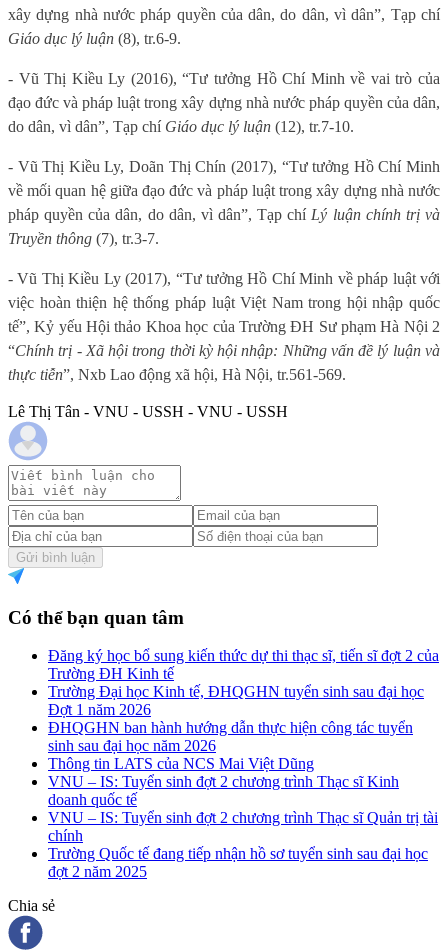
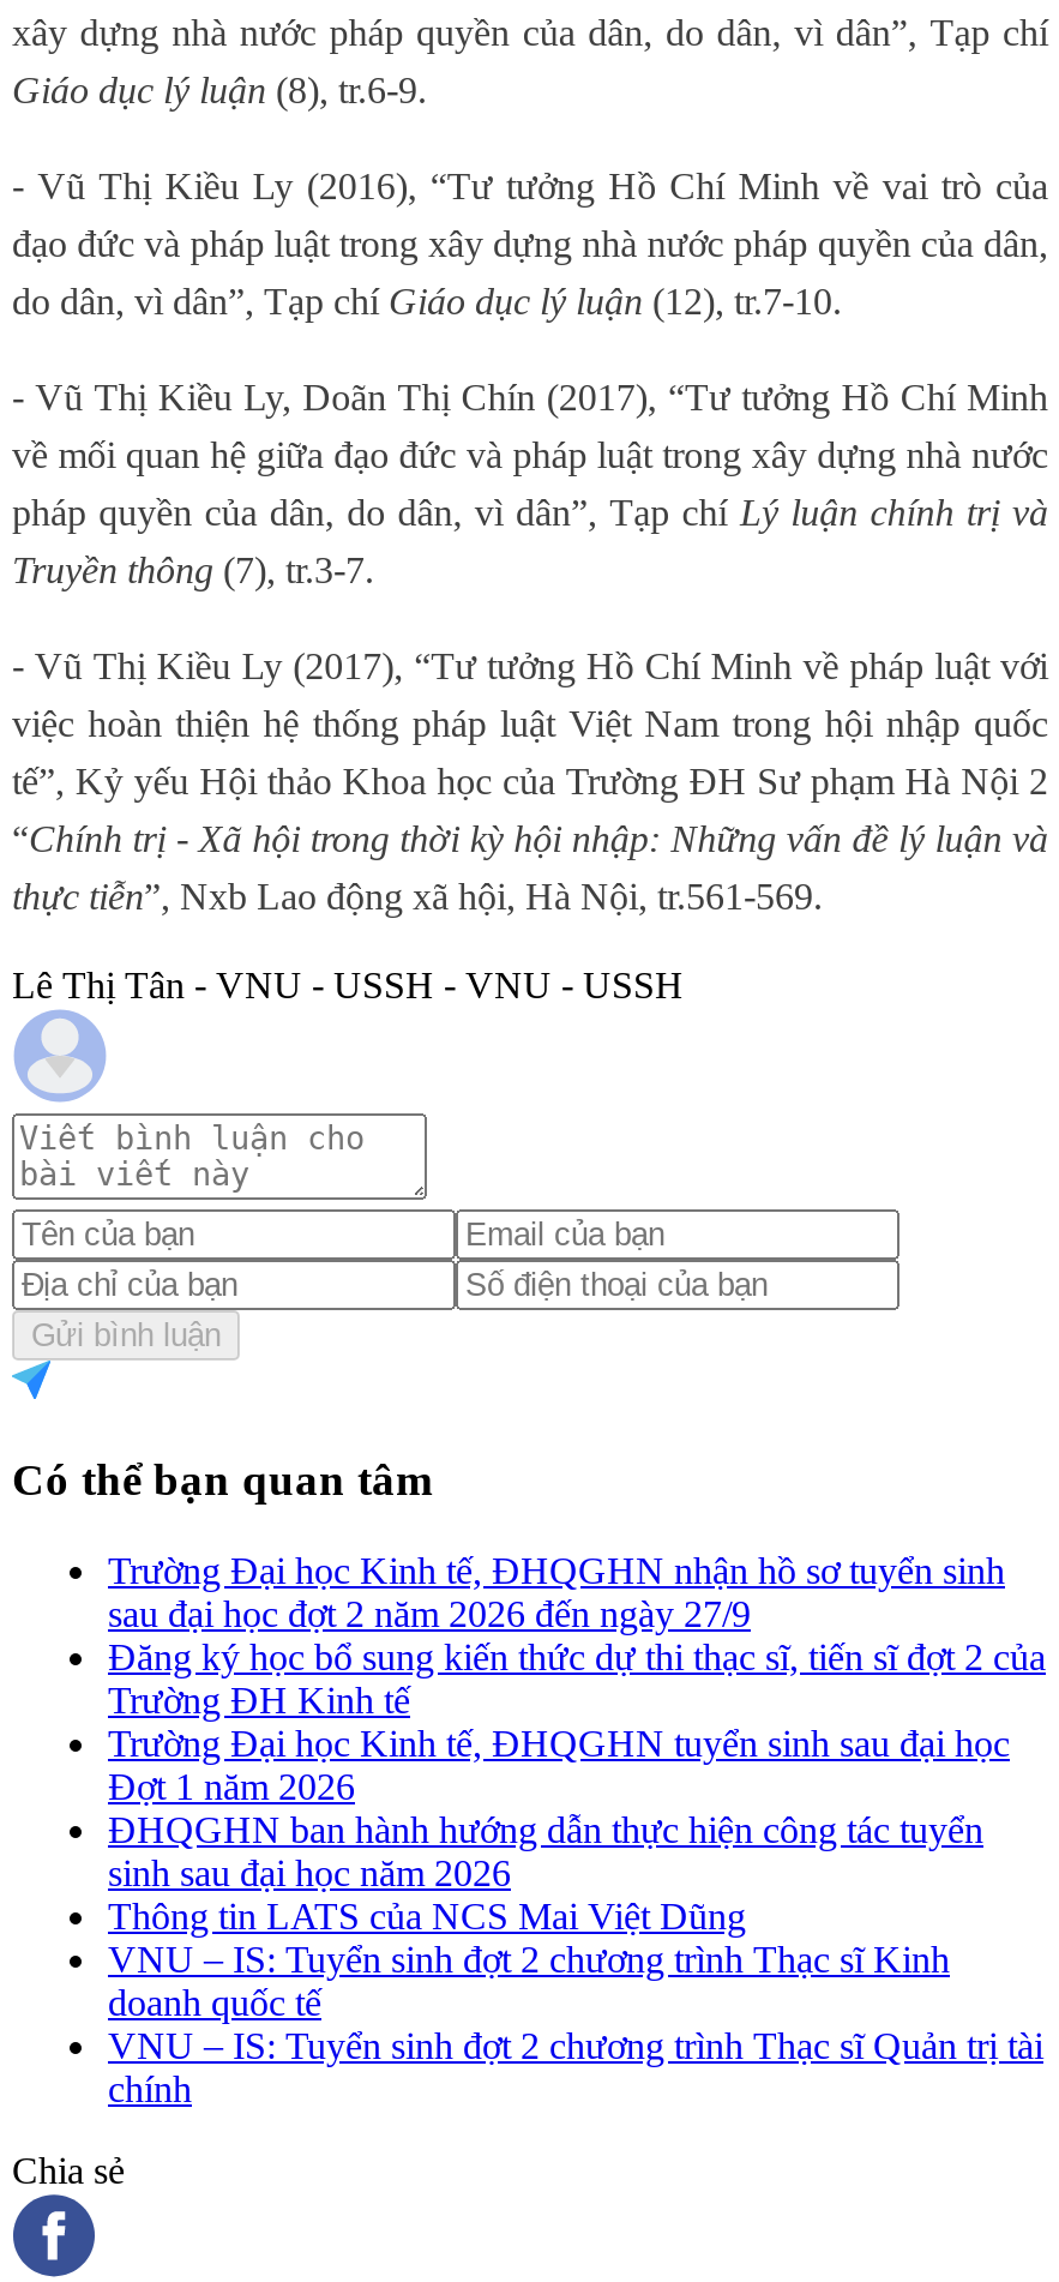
+ Trường Đại học Kinh tế, ĐHQGHN nhận hồ sơ tuyển sinh
+ sau đại học đợt 2 năm 2026 đến ngày 27/9

moved down: Đăng ký học bổ sung kiến thức dự thi thạc sĩ, tiến sĩ đợt 2 của | Trường ĐH Kinh tế | Trường Đại học Kinh tế, ĐHQGHN tuyển sinh sau đại học | ... | VNU – IS: Tuyển sinh đợt 2 chương trình Thạc sĩ Quản trị tài | chính

- Trường Quốc tế đang tiếp nhận hồ sơ tuyển sinh sau đại học
- đợt 2 năm 2025
